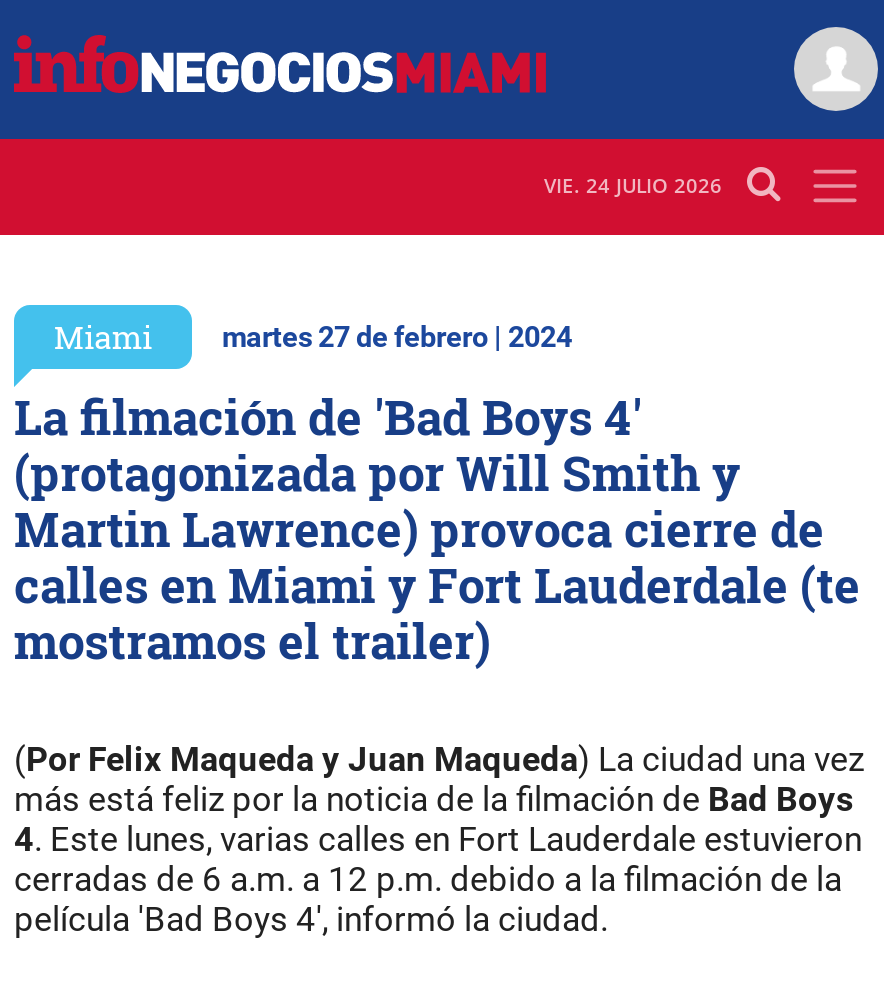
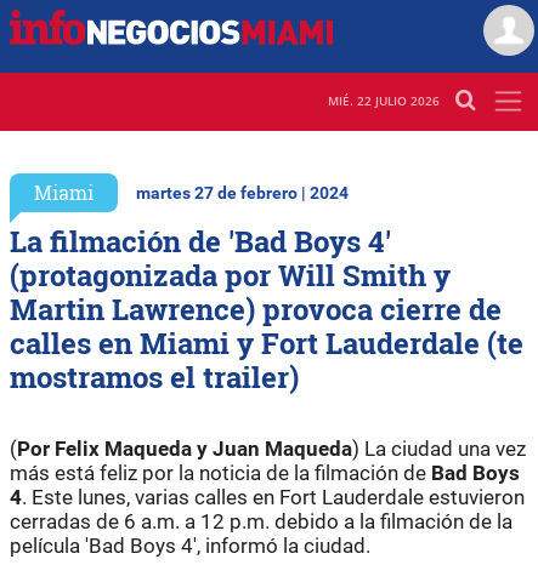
- VIE. 24 JULIO 2026
+ MIÉ. 22 JULIO 2026
